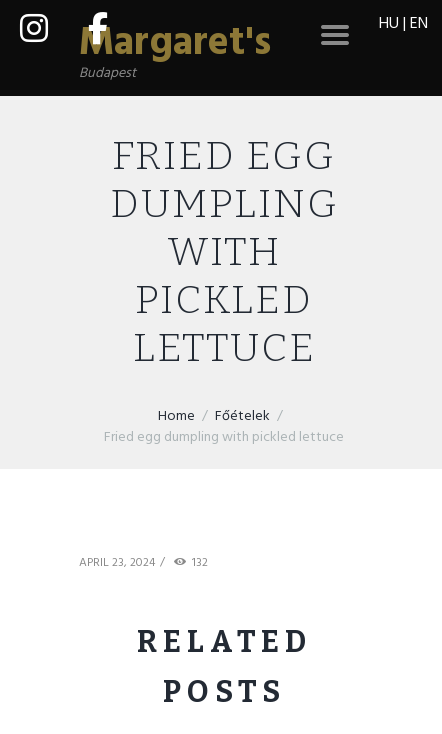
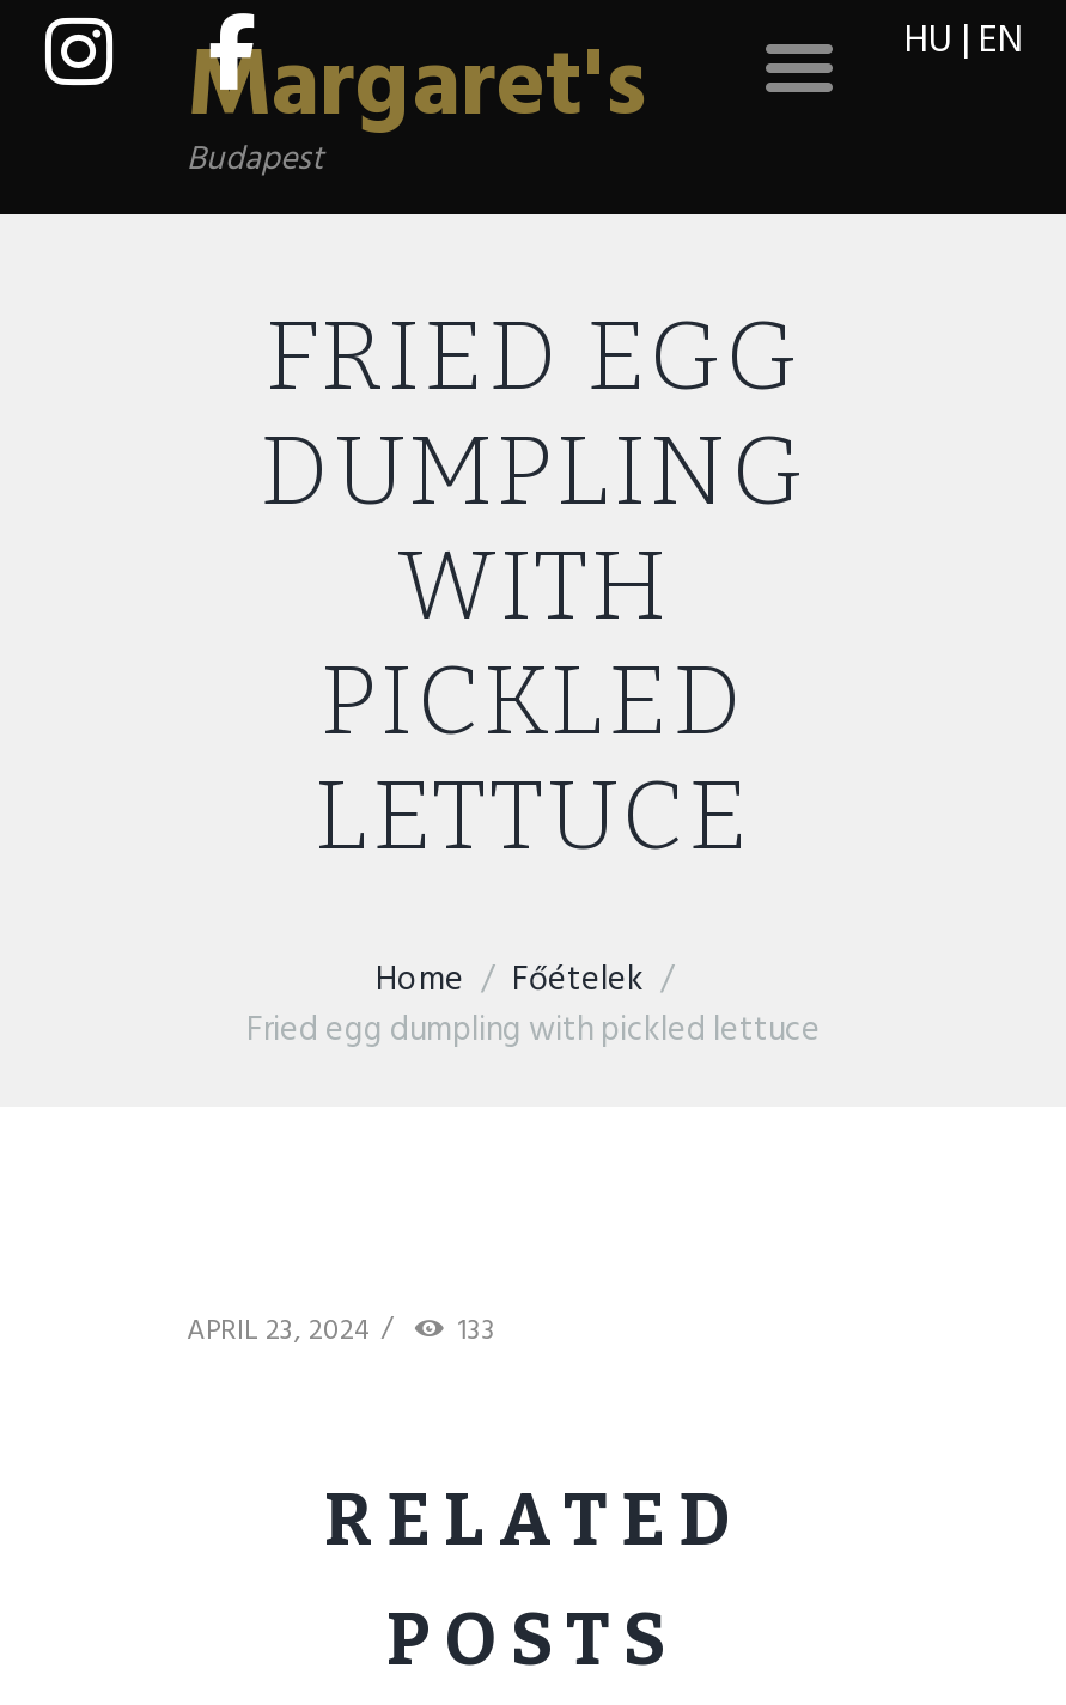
- APRIL 23, 2024 132
+ APRIL 23, 2024 133
